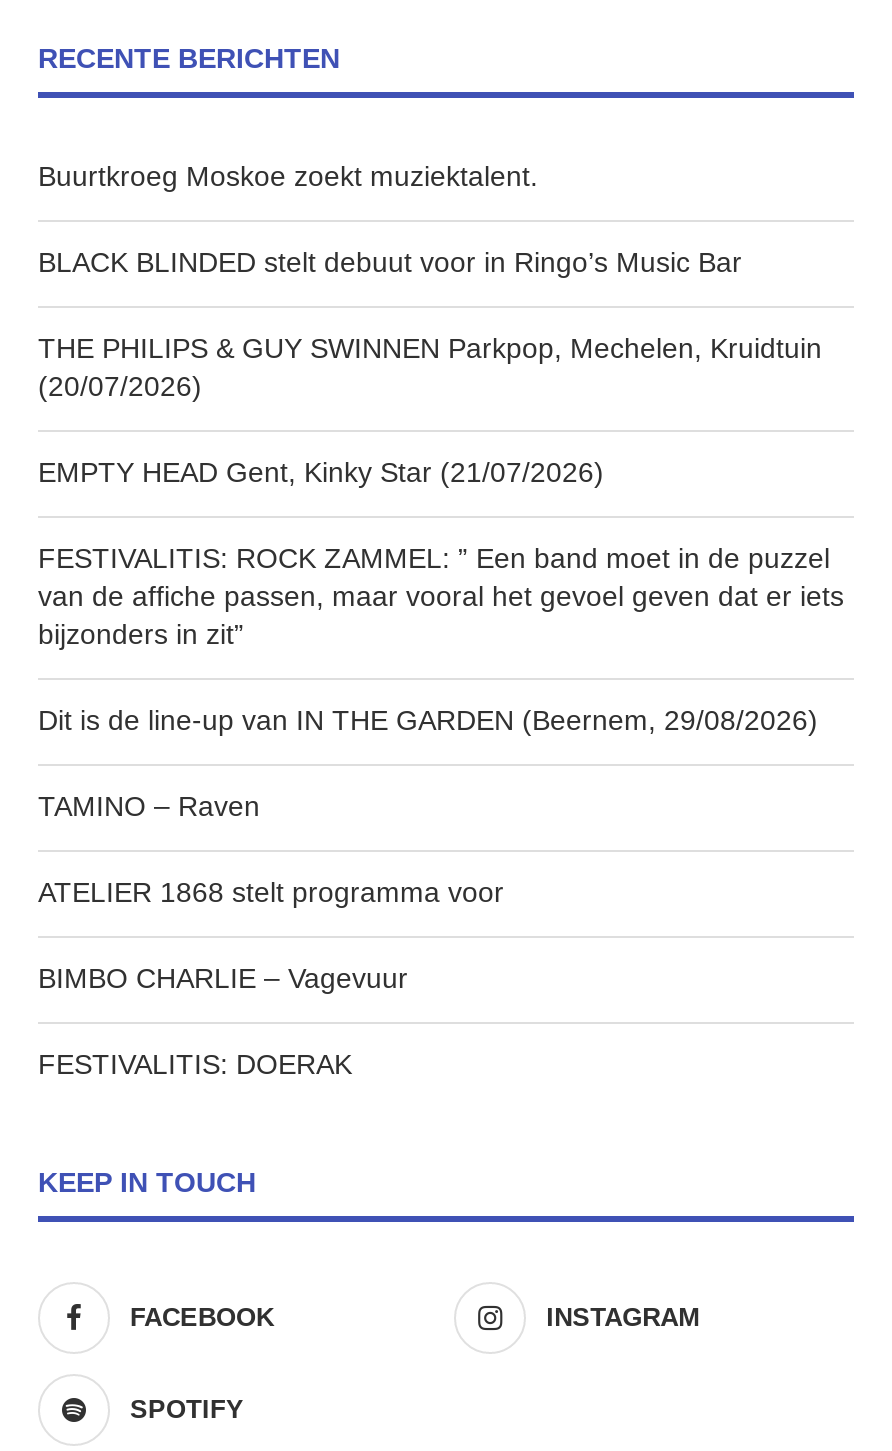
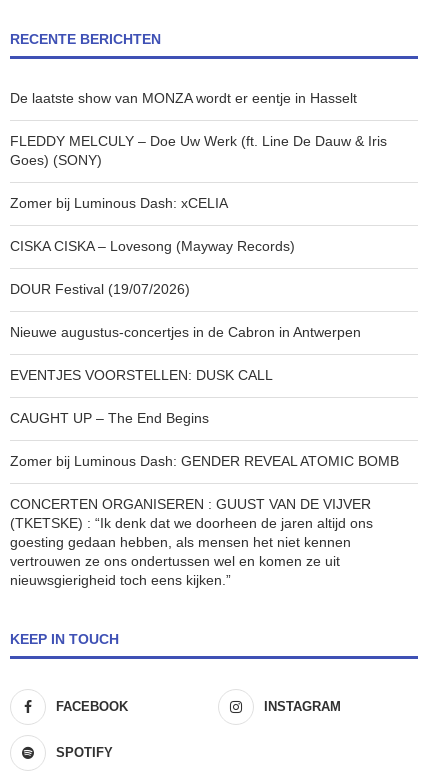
- Buurtkroeg Moskoe zoekt muziektalent.
+ De laatste show van MONZA wordt er eentje in Hasselt

- BLACK BLINDED stelt debuut voor in Ringo’s Music Bar
+ FLEDDY MELCULY – Doe Uw Werk (ft. Line De Dauw & Iris
+ Goes) (SONY)

- THE PHILIPS & GUY SWINNEN Parkpop, Mechelen, Kruidtuin
- (20/07/2026)
+ Zomer bij Luminous Dash: xCELIA

- EMPTY HEAD Gent, Kinky Star (21/07/2026)
+ CISKA CISKA – Lovesong (Mayway Records)

- FESTIVALITIS: ROCK ZAMMEL: ” Een band moet in de puzzel
- van de affiche passen, maar vooral het gevoel geven dat er iets
- bijzonders in zit”
+ DOUR Festival (19/07/2026)

- Dit is de line-up van IN THE GARDEN (Beernem, 29/08/2026)
+ Nieuwe augustus-concertjes in de Cabron in Antwerpen

- TAMINO – Raven
+ EVENTJES VOORSTELLEN: DUSK CALL

- ATELIER 1868 stelt programma voor
+ CAUGHT UP – The End Begins

- BIMBO CHARLIE – Vagevuur
+ Zomer bij Luminous Dash: GENDER REVEAL ATOMIC BOMB

- FESTIVALITIS: DOERAK
+ CONCERTEN ORGANISEREN : GUUST VAN DE VIJVER
+ (TKETSKE) : “Ik denk dat we doorheen de jaren altijd ons
+ goesting gedaan hebben, als mensen het niet kennen
+ vertrouwen ze ons ondertussen wel en komen ze uit
+ nieuwsgierigheid toch eens kijken.”
